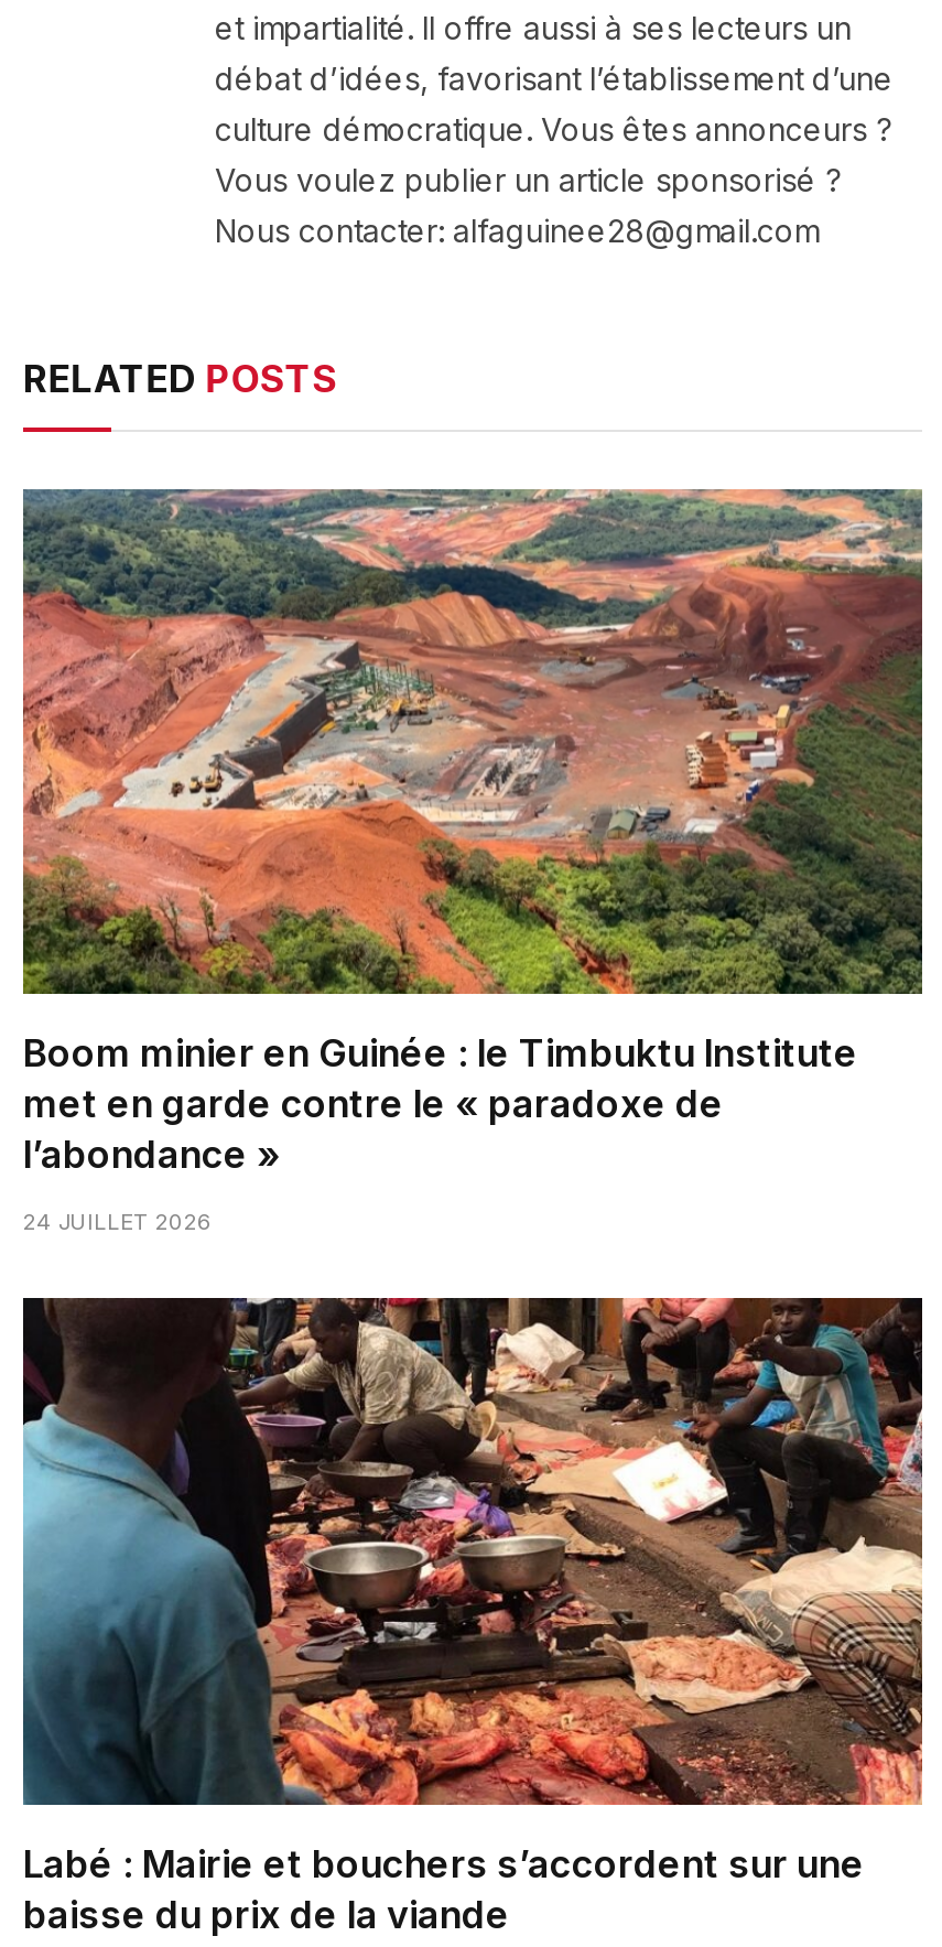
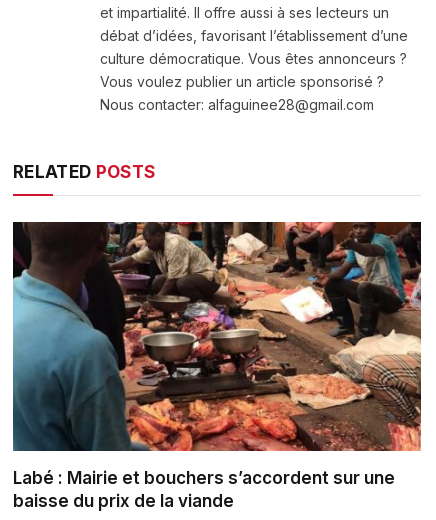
- [image]
- Boom minier en Guinée : le Timbuktu Institute
- met en garde contre le « paradoxe de
- l’abondance »
- 24 JUILLET 2026
